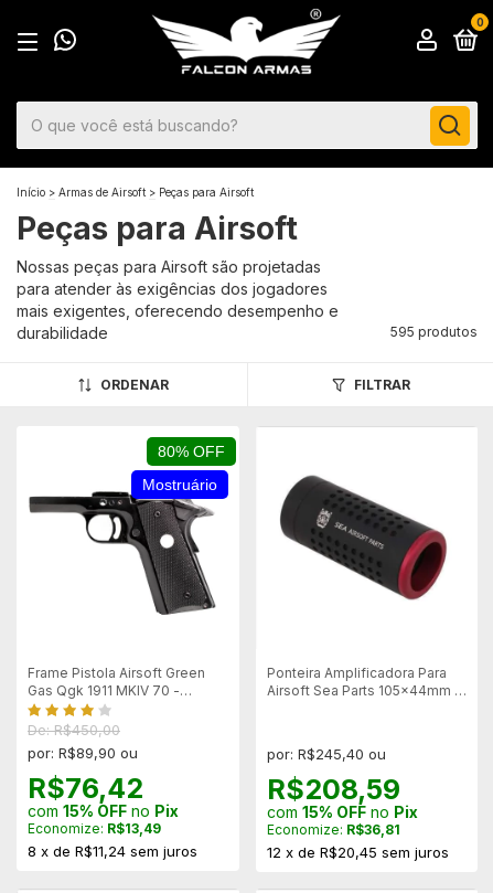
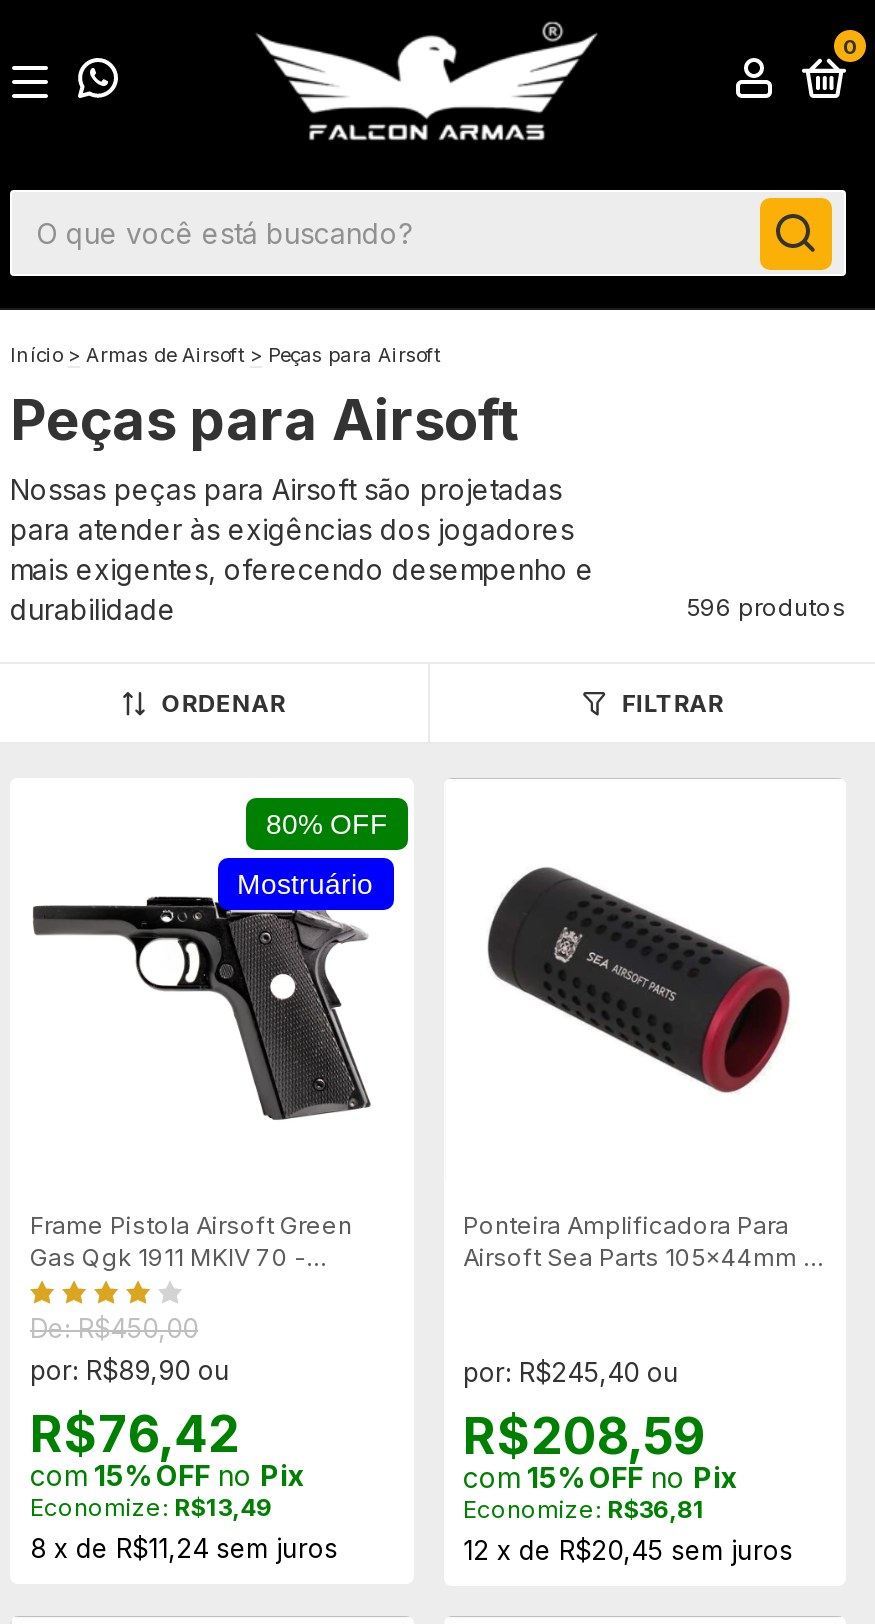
- 595 produtos
+ 596 produtos
